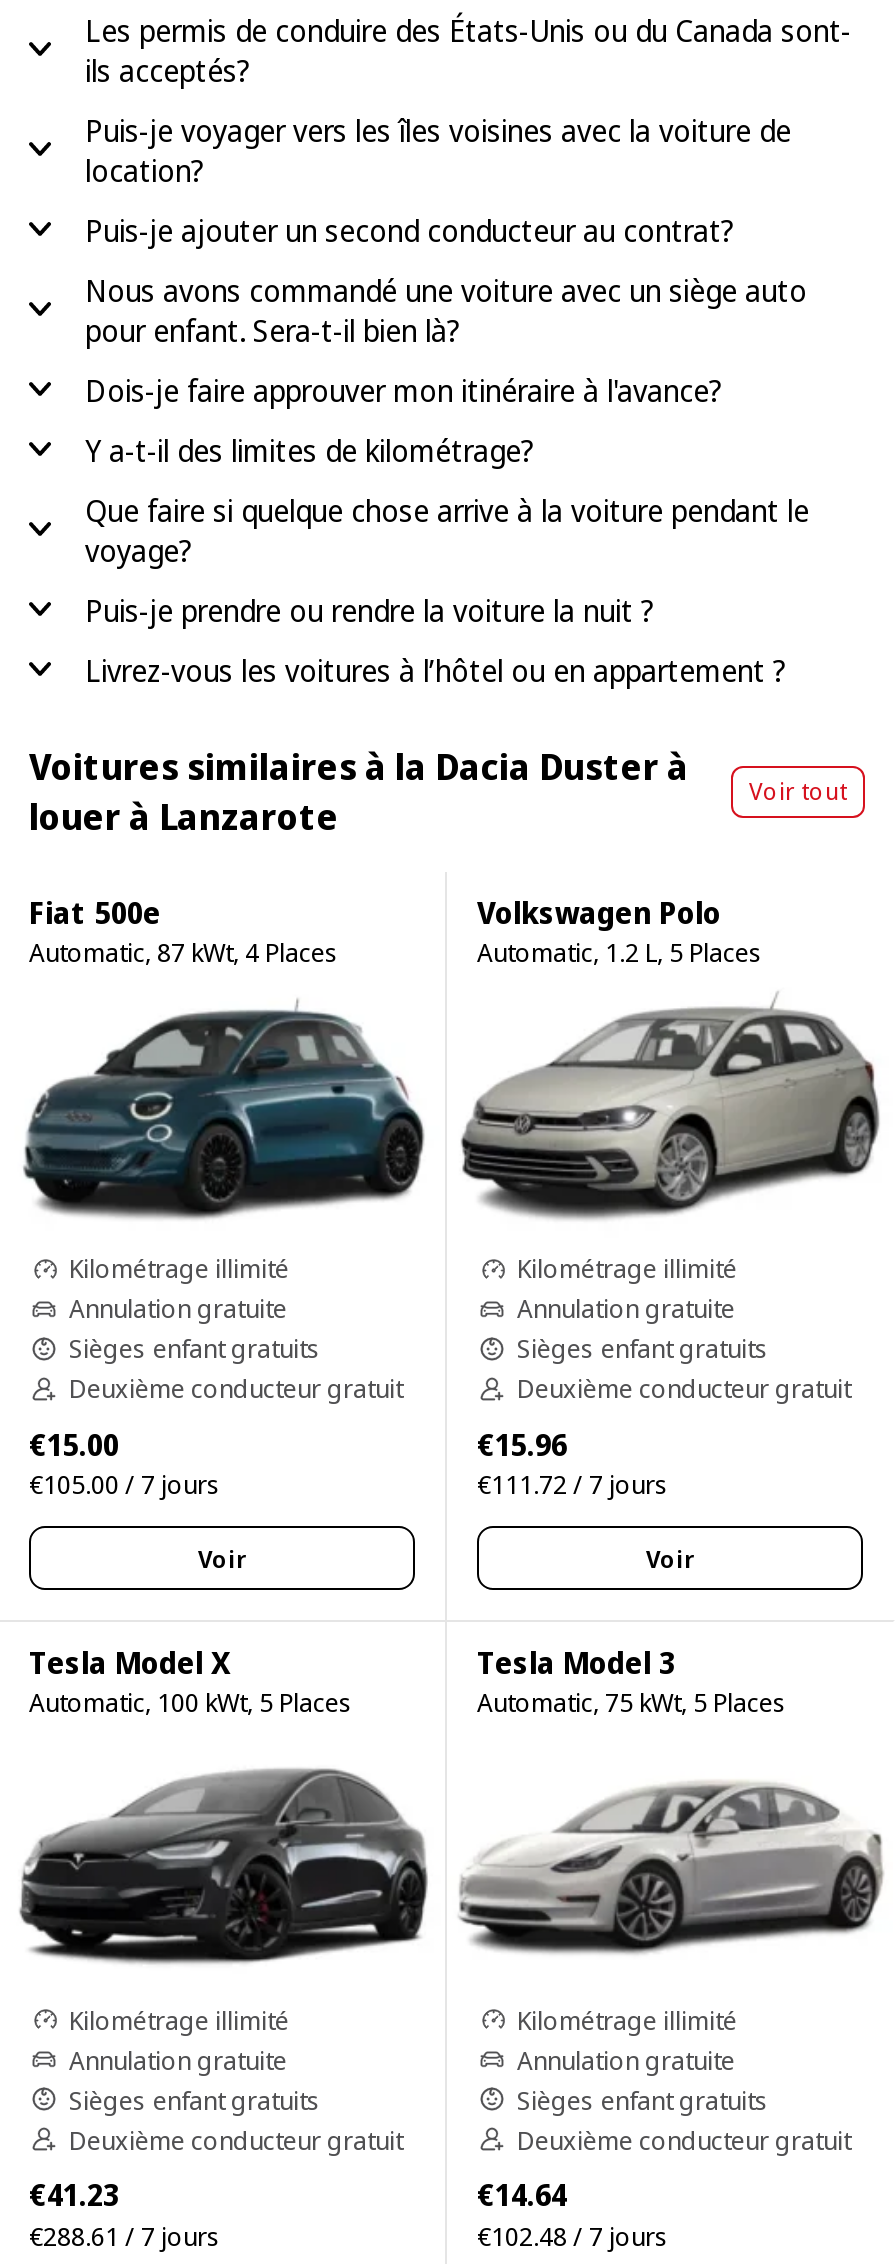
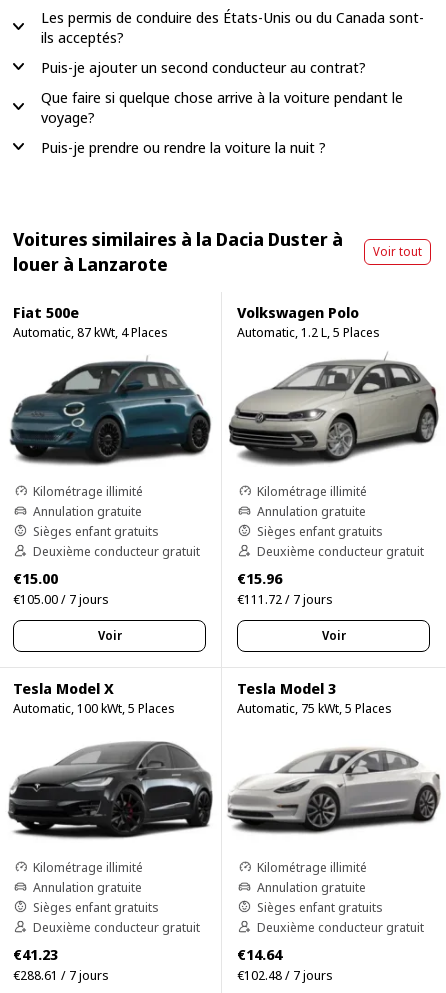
- Puis-je voyager vers les îles voisines avec la voiture de
- location?

- Nous avons commandé une voiture avec un siège auto
- pour enfant. Sera-t-il bien là?
- Dois-je faire approuver mon itinéraire à l'avance?
- Y a-t-il des limites de kilométrage?

moved up: Que faire si quelque chose arrive à la voiture pendant le | voyage? | Puis-je prendre ou rendre la voiture la nuit ?

- Livrez-vous les voitures à l’hôtel ou en appartement ?
